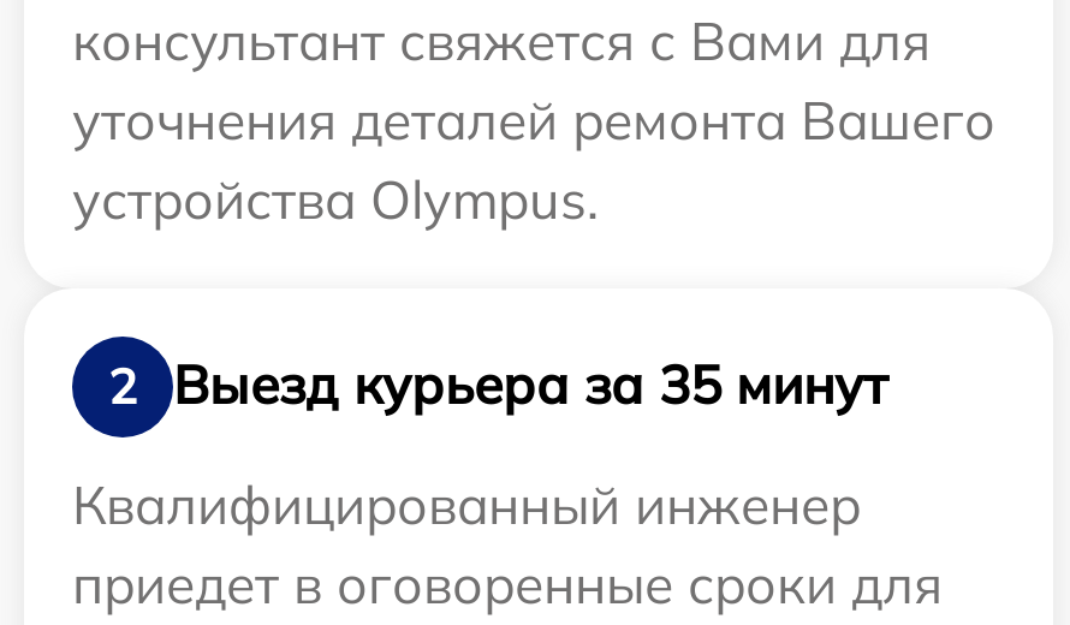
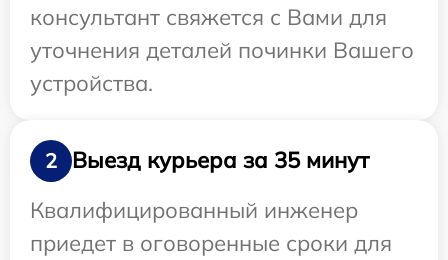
- уточнения деталей ремонта Вашего
- устройства Olympus.
+ уточнения деталей починки Вашего
+ устройства.
